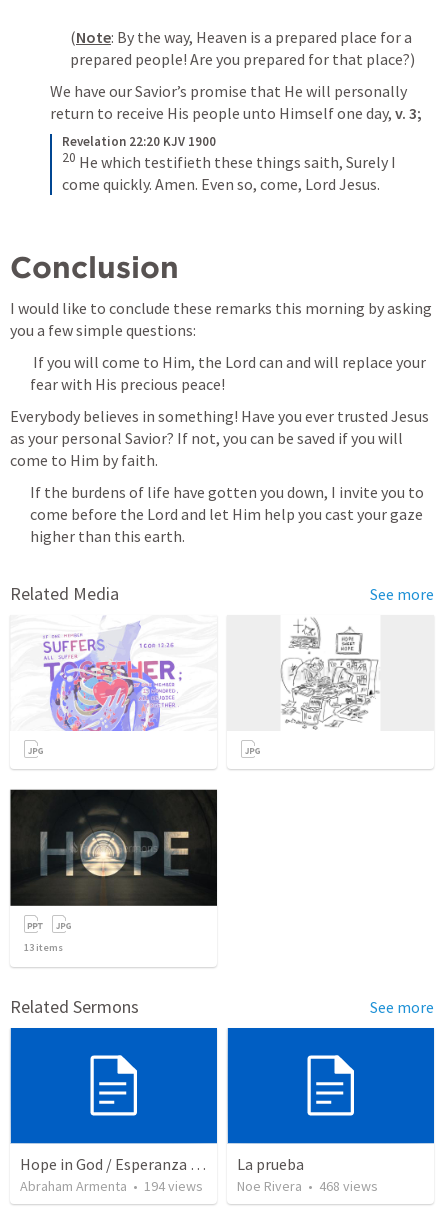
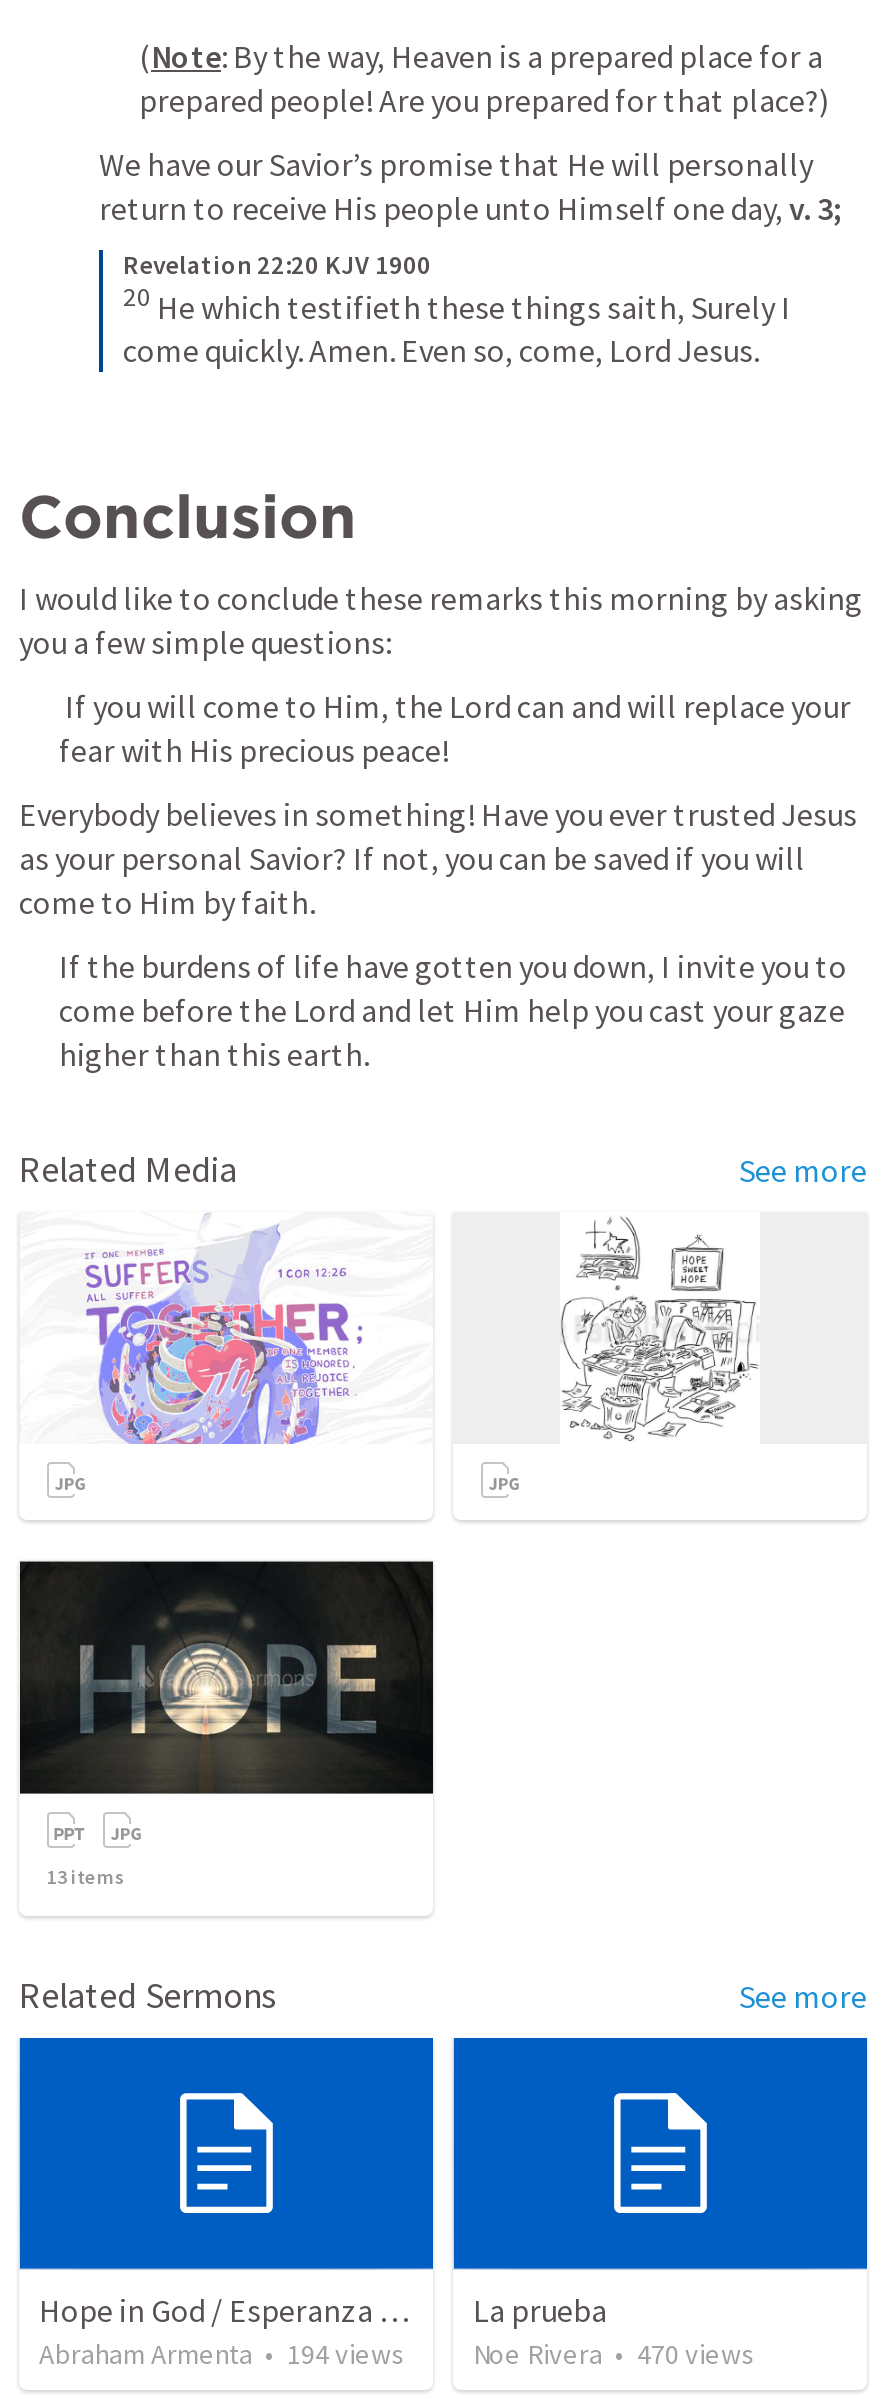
- Noe Rivera • 468 views
+ Noe Rivera • 470 views
